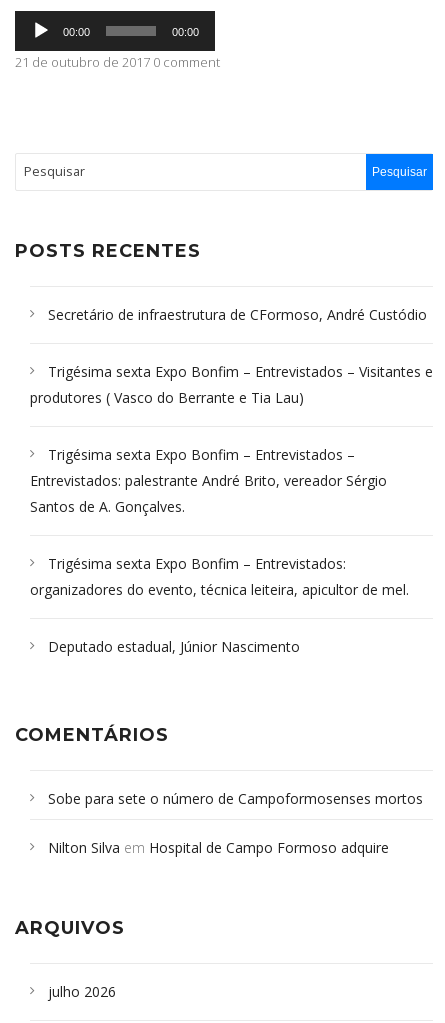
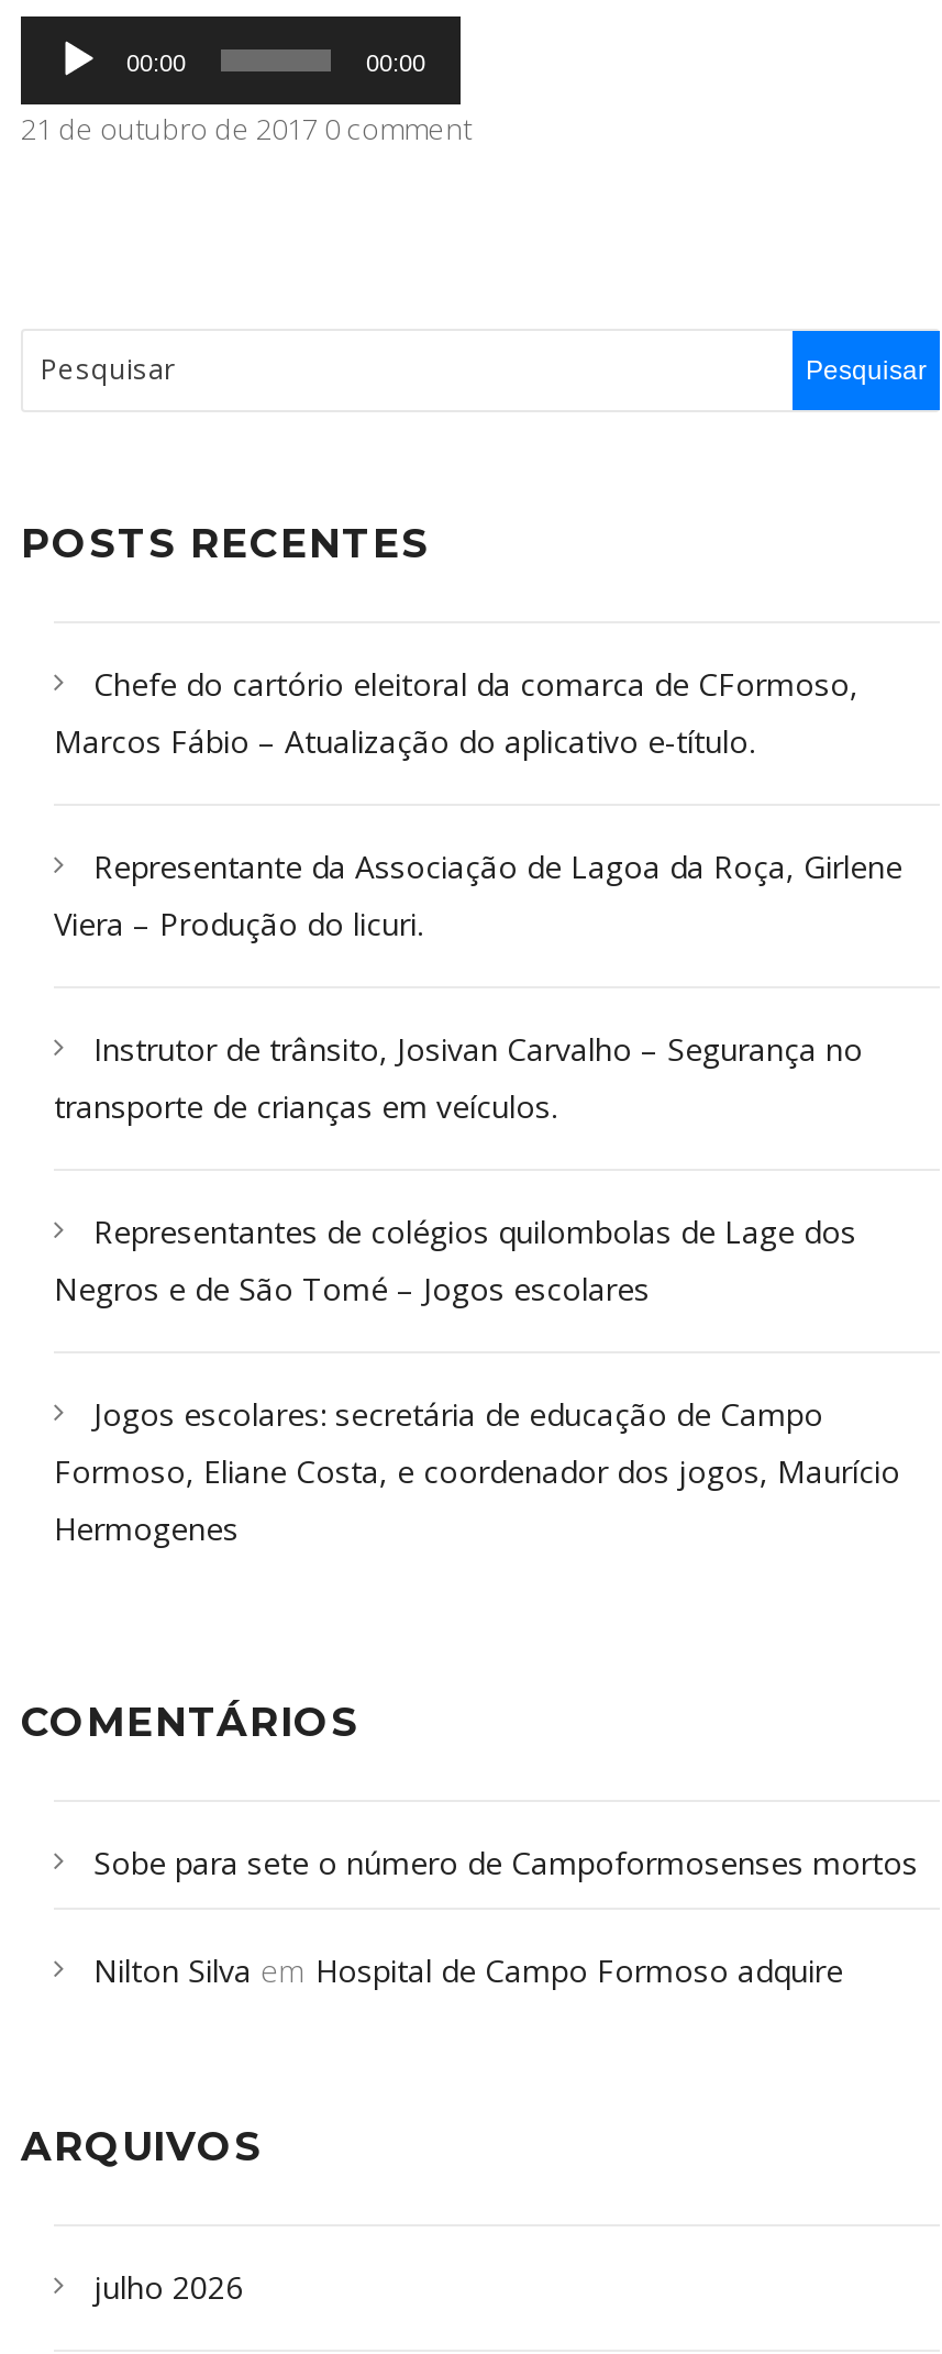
- Secretário de infraestrutura de CFormoso, André Custódio
+ Chefe do cartório eleitoral da comarca de CFormoso,
+ Marcos Fábio – Atualização do aplicativo e-título.

- Trigésima sexta Expo Bonfim – Entrevistados – Visitantes e
- produtores ( Vasco do Berrante e Tia Lau)
+ Representante da Associação de Lagoa da Roça, Girlene
+ Viera – Produção do licuri.

- Trigésima sexta Expo Bonfim – Entrevistados –
- Entrevistados: palestrante André Brito, vereador Sérgio
- Santos de A. Gonçalves.
+ Instrutor de trânsito, Josivan Carvalho – Segurança no
+ transporte de crianças em veículos.

- Trigésima sexta Expo Bonfim – Entrevistados:
- organizadores do evento, técnica leiteira, apicultor de mel.
+ Representantes de colégios quilombolas de Lage dos
+ Negros e de São Tomé – Jogos escolares

- Deputado estadual, Júnior Nascimento
+ Jogos escolares: secretária de educação de Campo
+ Formoso, Eliane Costa, e coordenador dos jogos, Maurício
+ Hermogenes
